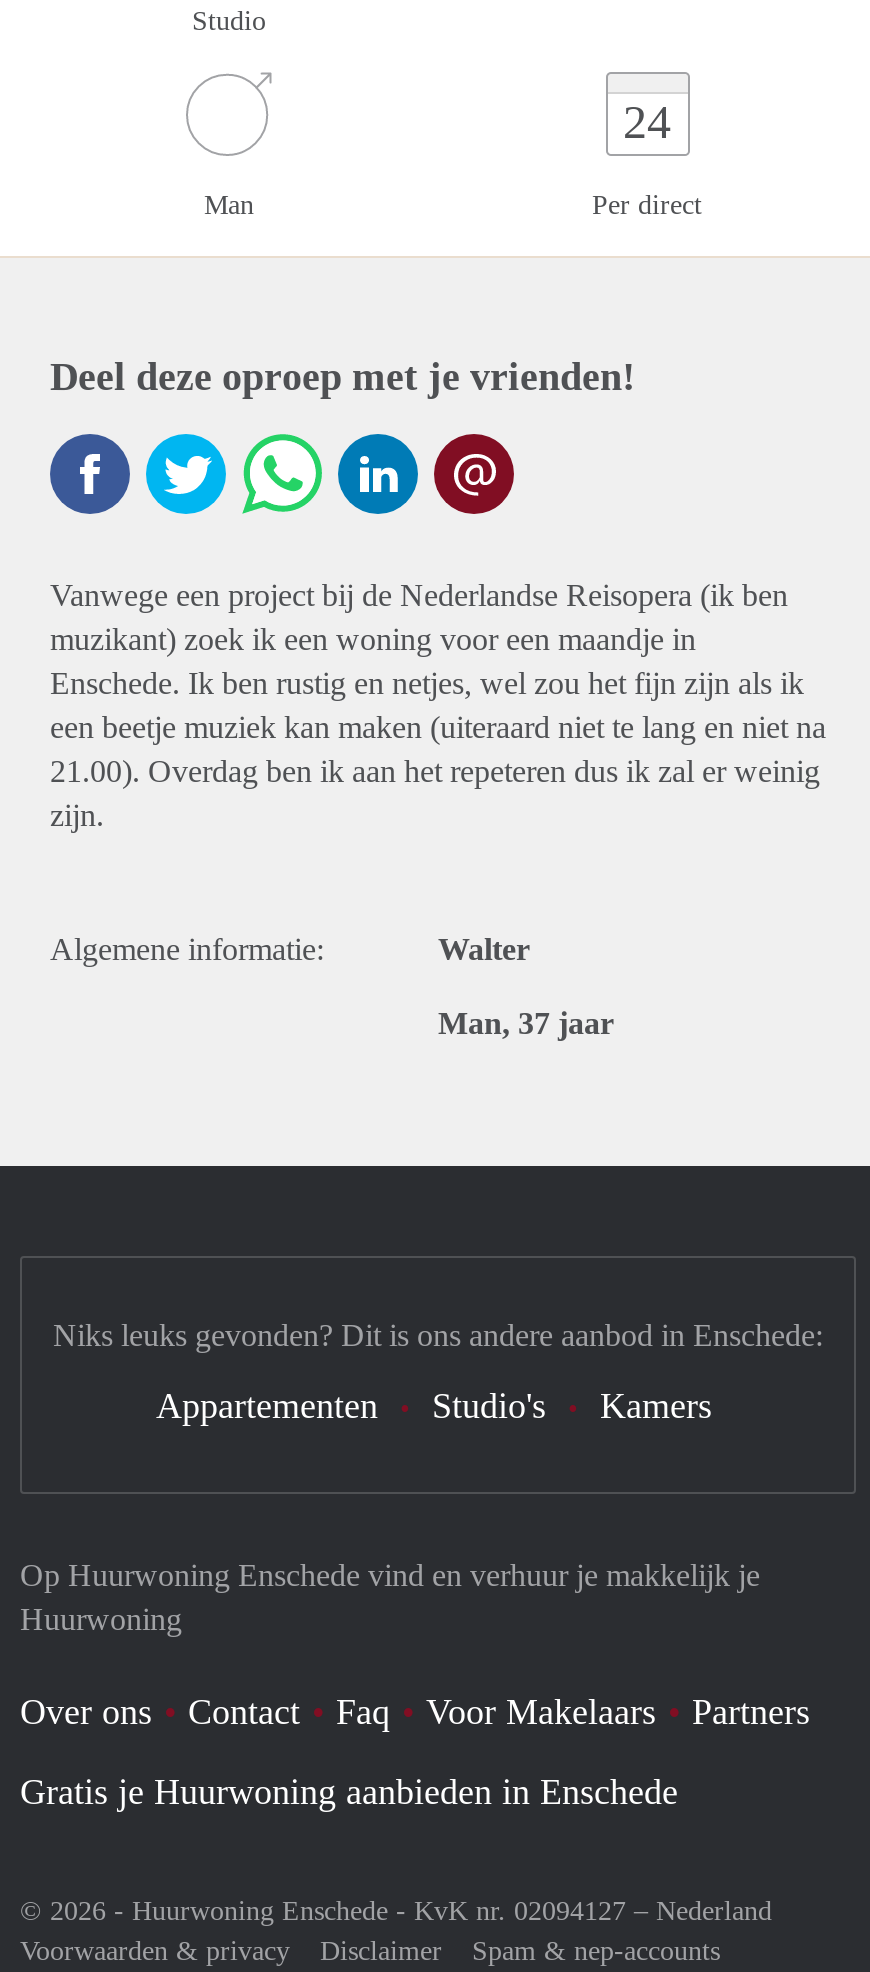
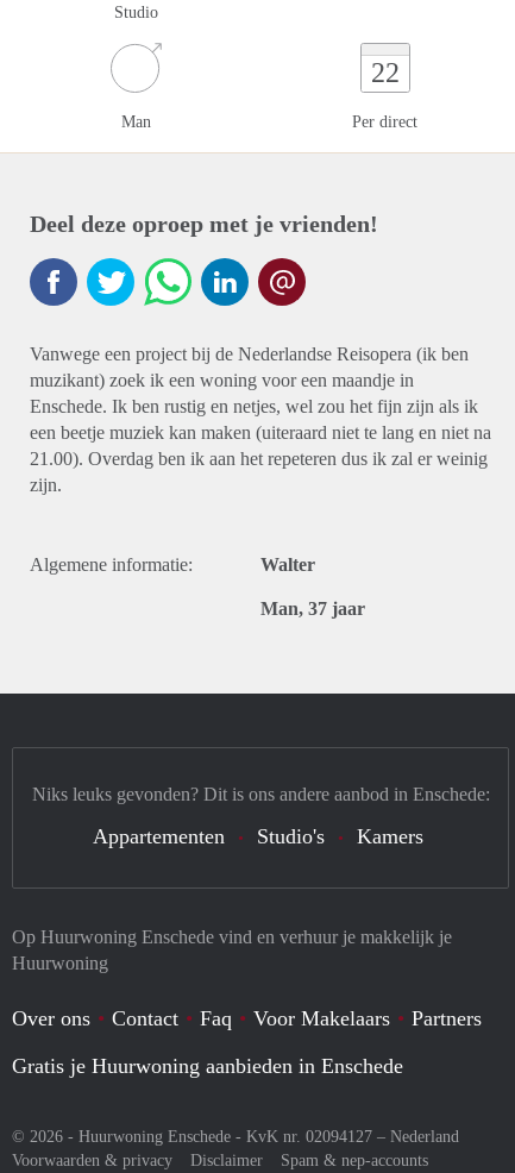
- 24
+ 22
